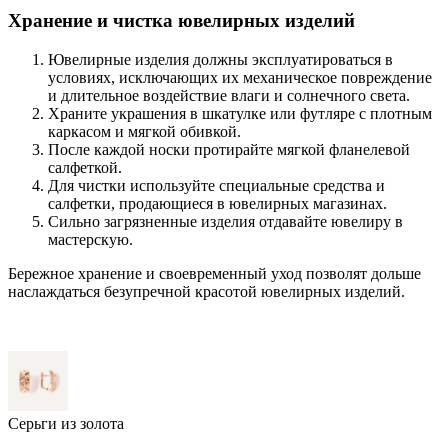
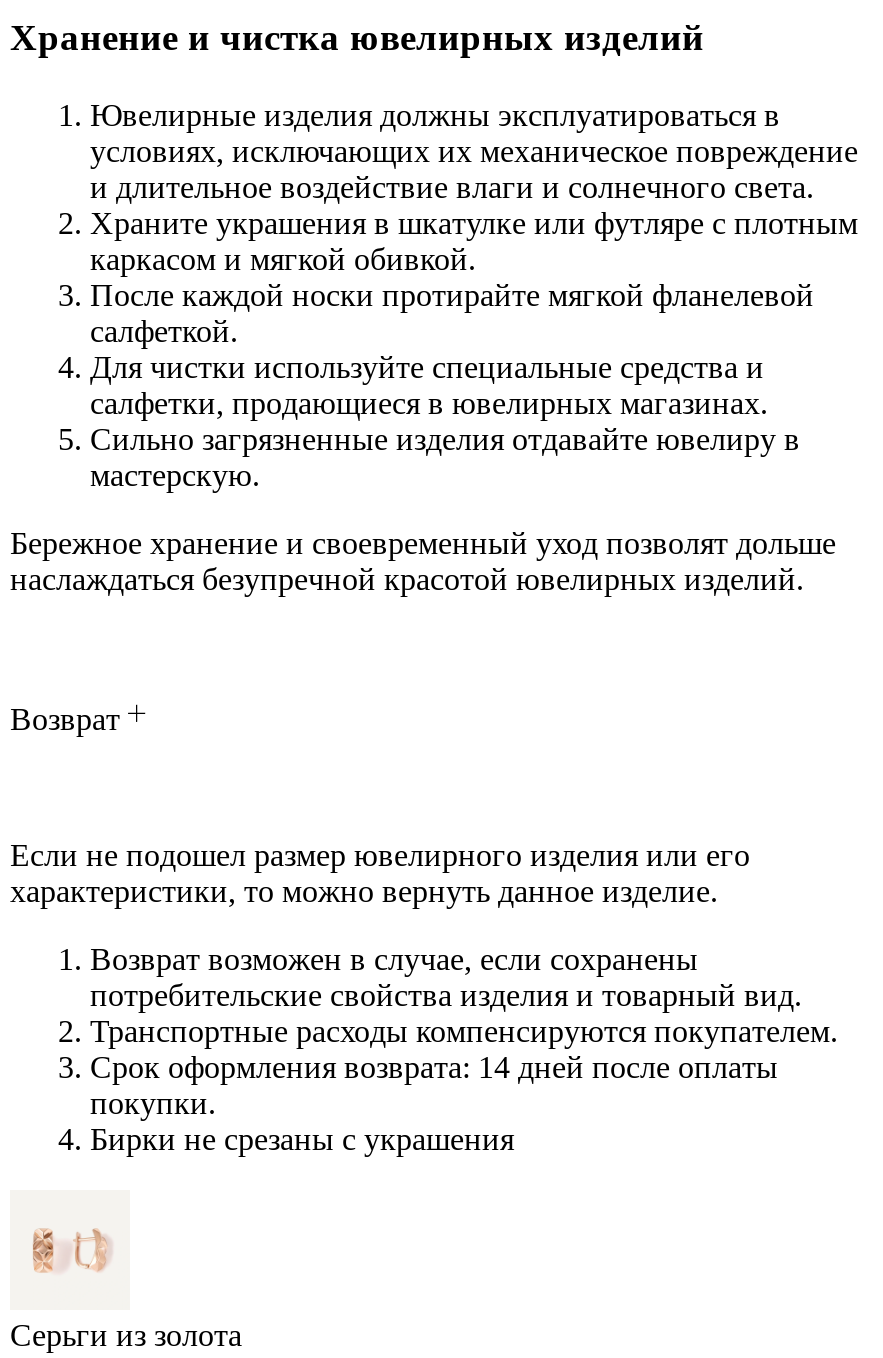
+ Возврат

+ Если не подошел размер ювелирного изделия или его
+ характеристики, то можно вернуть данное изделие.
+ Возврат возможен в случае, если сохранены
+ потребительские свойства изделия и товарный вид.
+ Транспортные расходы компенсируются покупателем.
+ Срок оформления возврата: 14 дней после оплаты
+ покупки.
+ Бирки не срезаны с украшения
